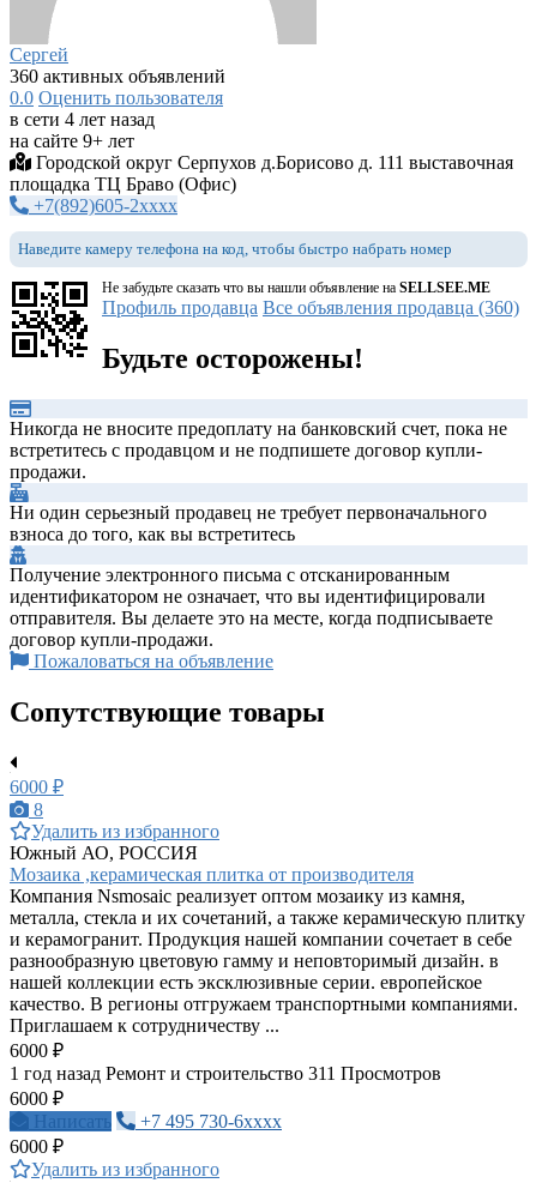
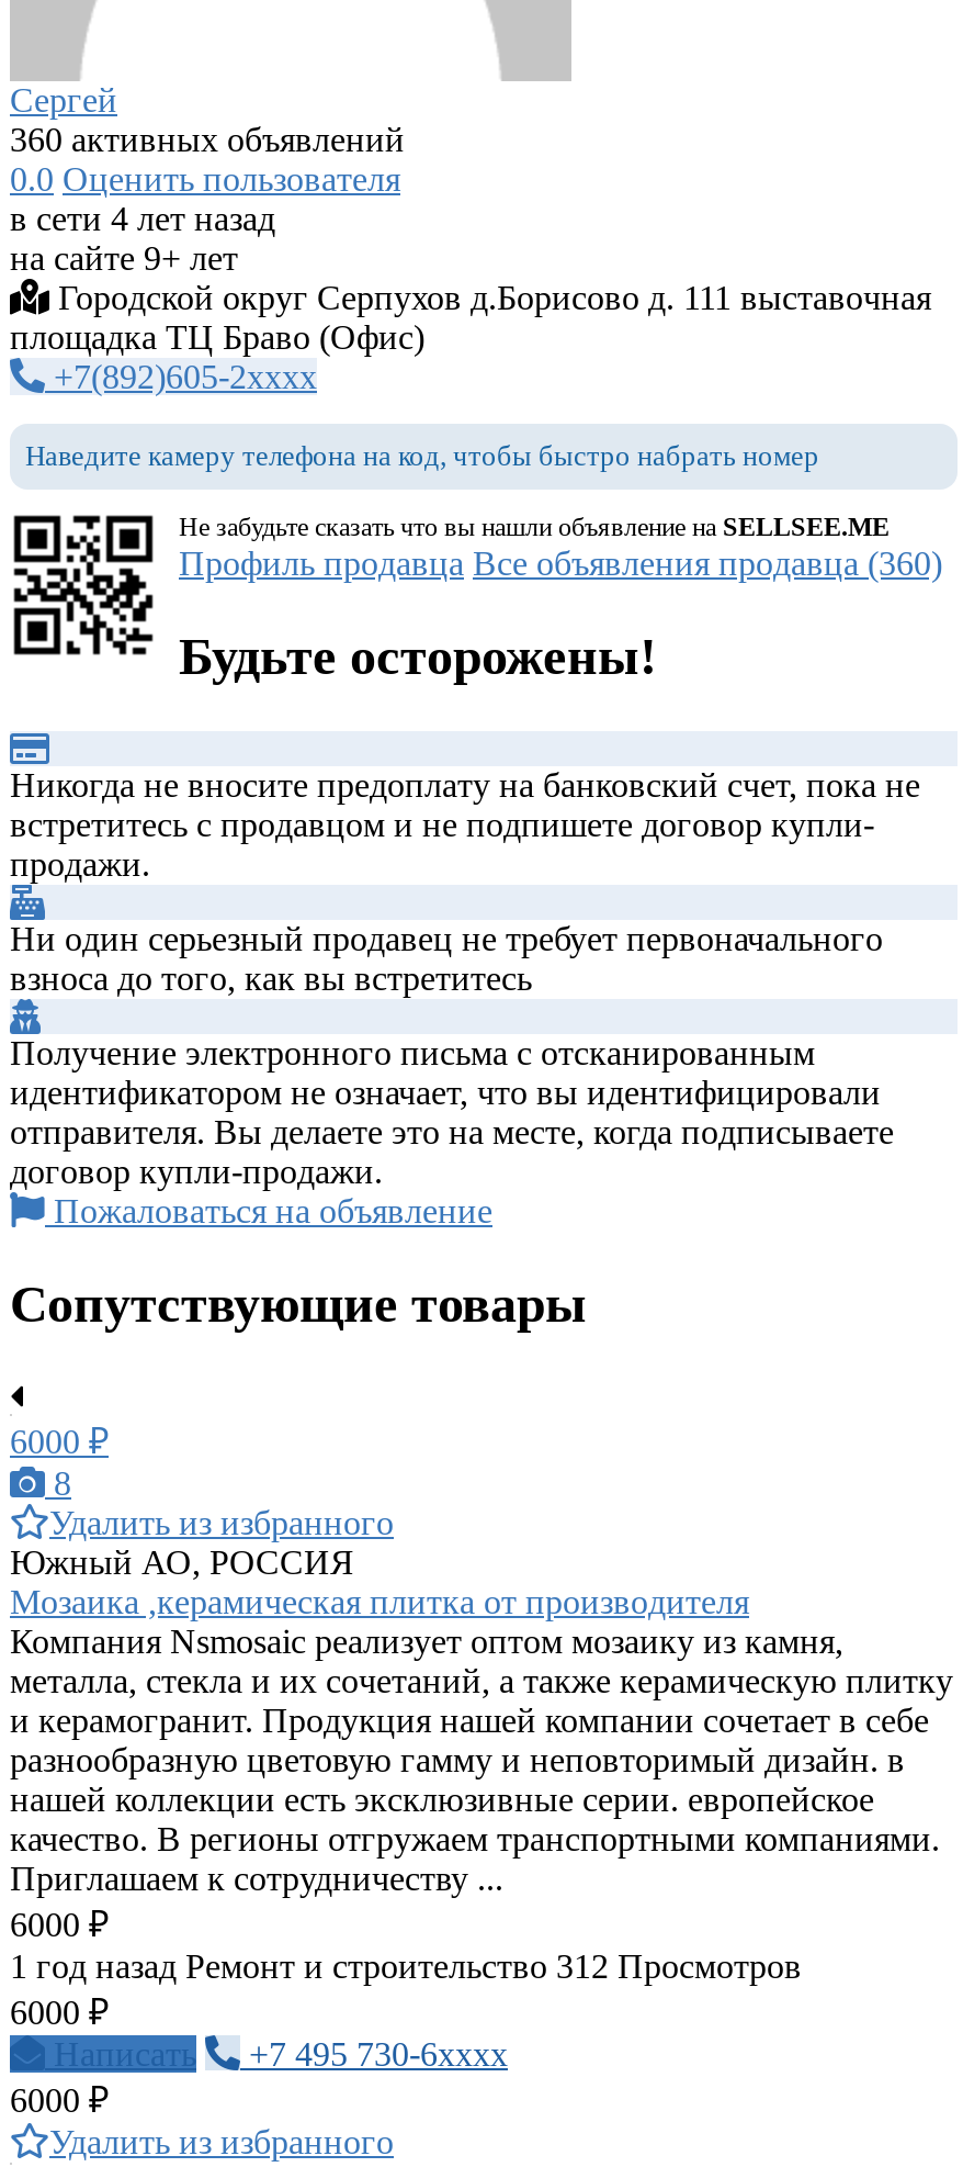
- 1 год назад Ремонт и строительство 311 Просмотров
+ 1 год назад Ремонт и строительство 312 Просмотров
